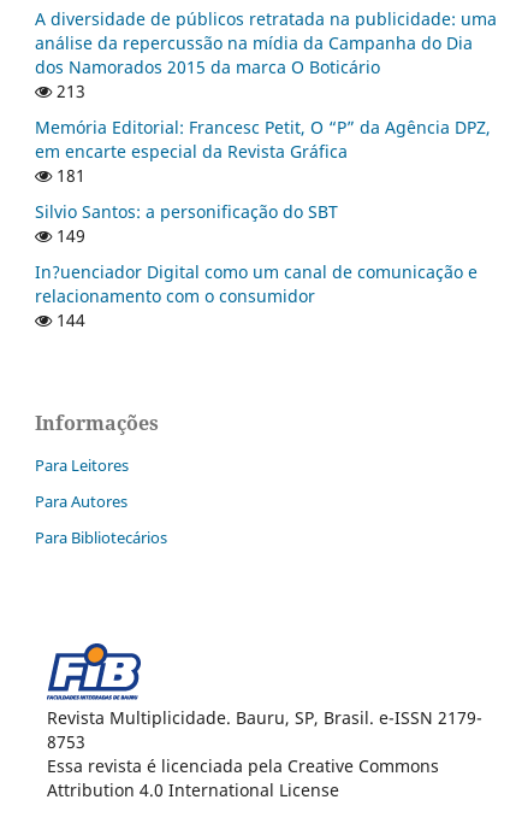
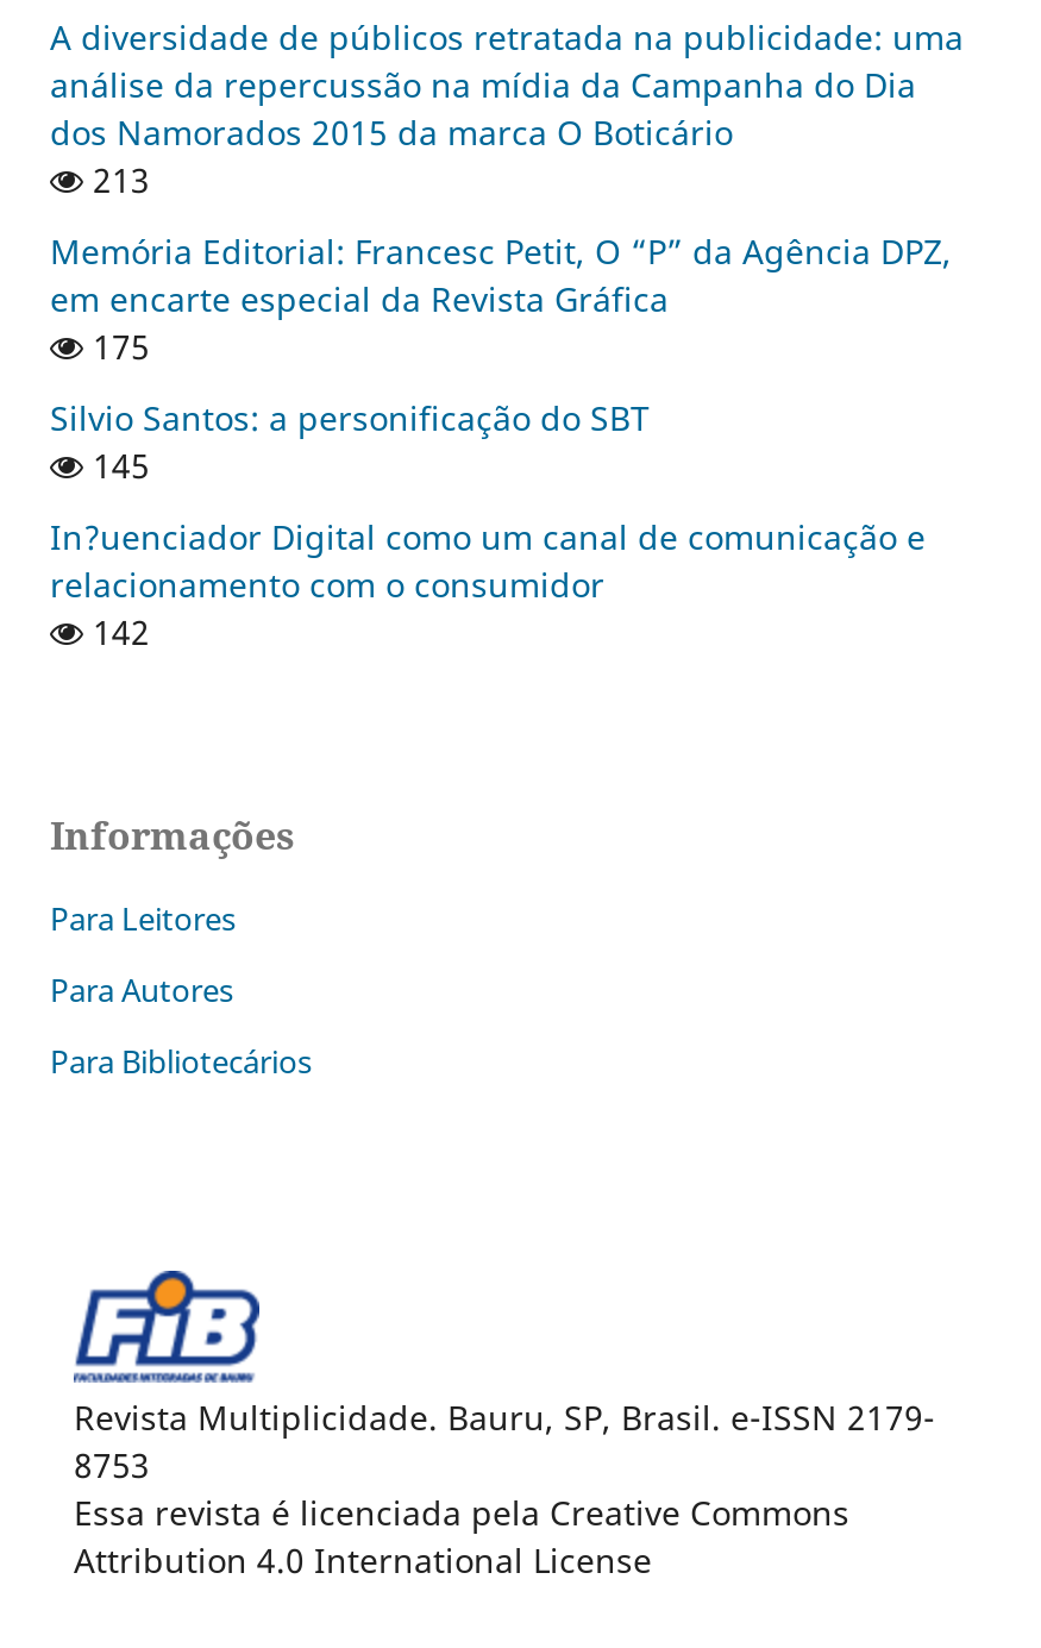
- 181
+ 175

- 149
+ 145

- 144
+ 142
